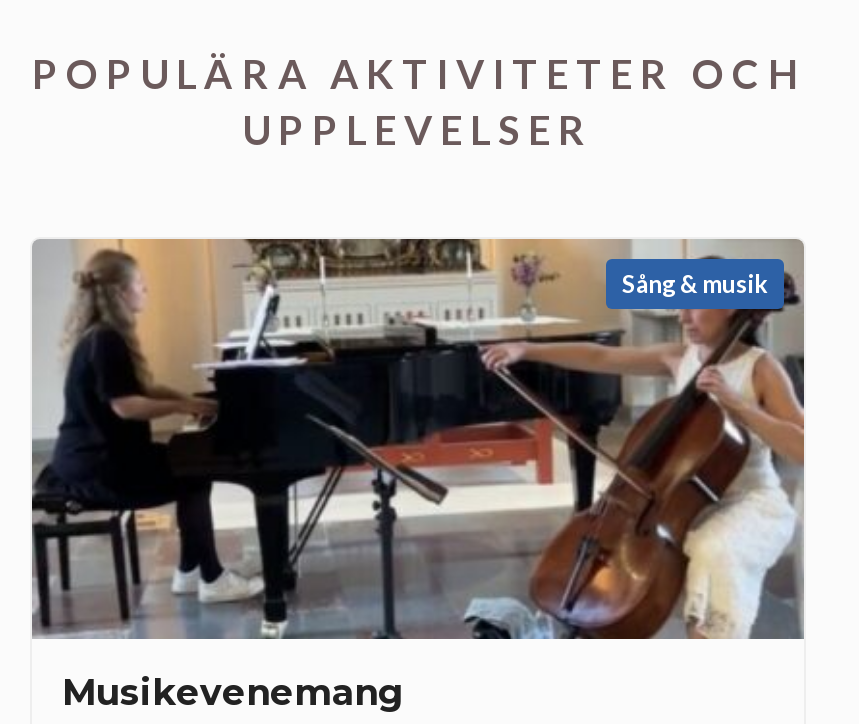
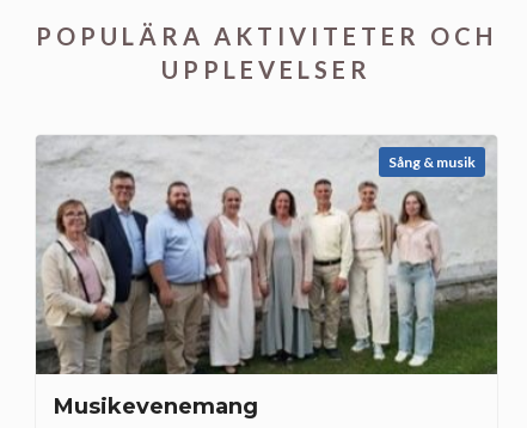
- [image]
+ [image]
